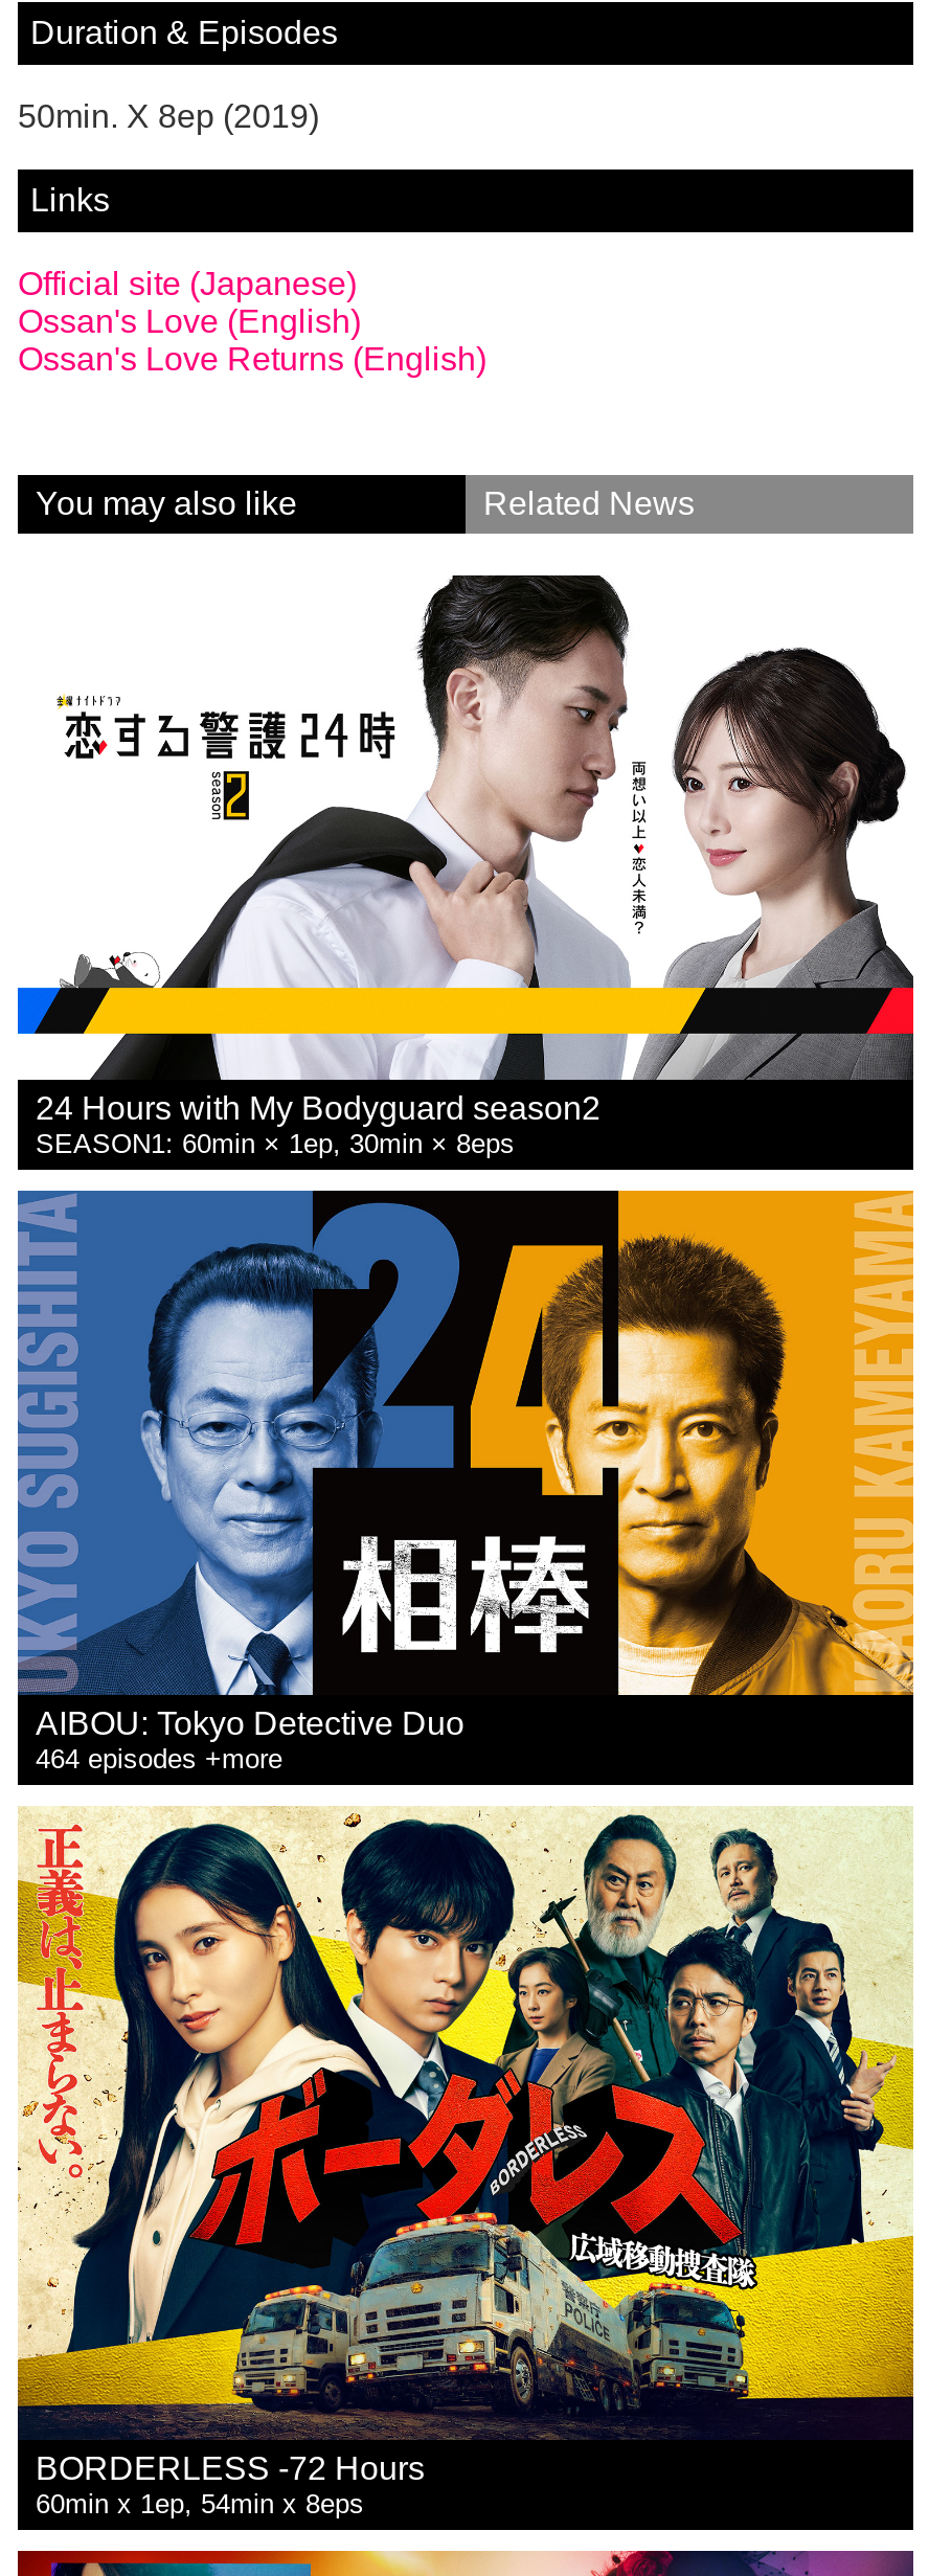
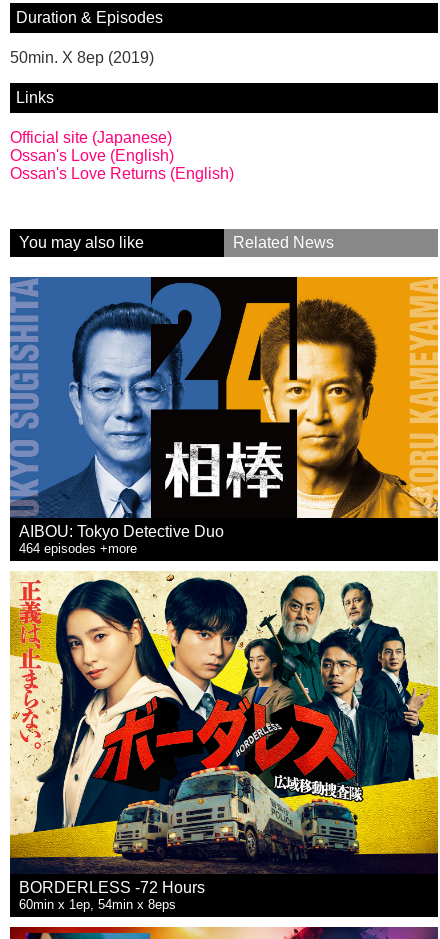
- [image]
- 24 Hours with My Bodyguard season2
- SEASON1: 60min × 1ep, 30min × 8eps
